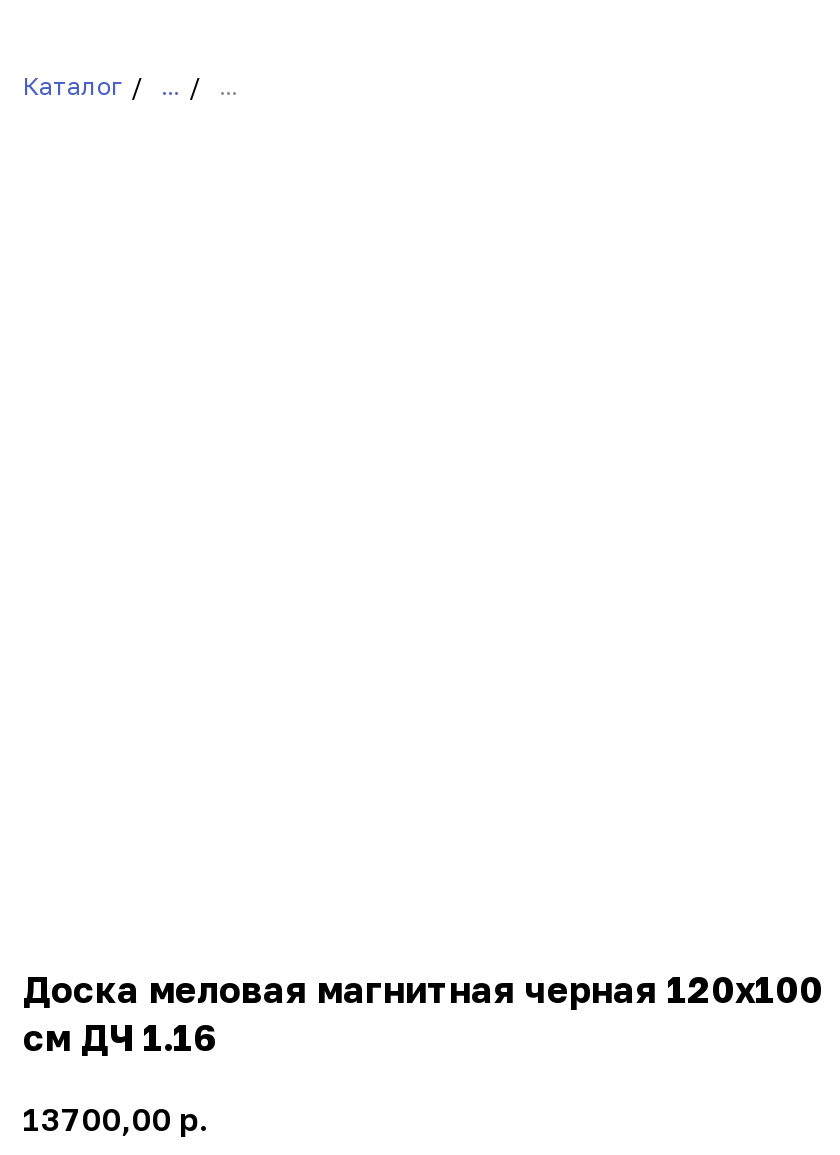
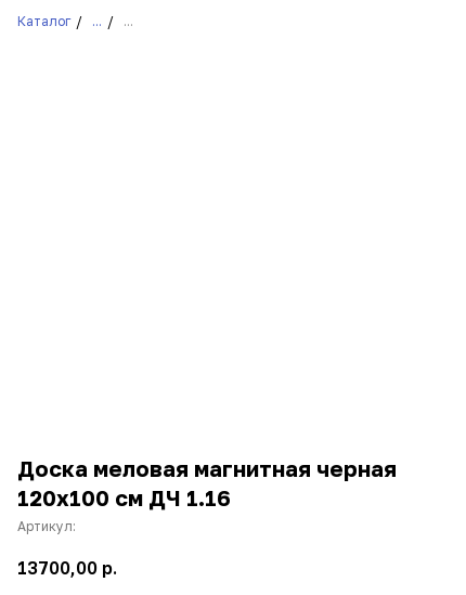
- Доска меловая магнитная черная 120х100
- см ДЧ 1.16
+ Доска меловая магнитная черная
+ 120х100 см ДЧ 1.16
+ Артикул:
